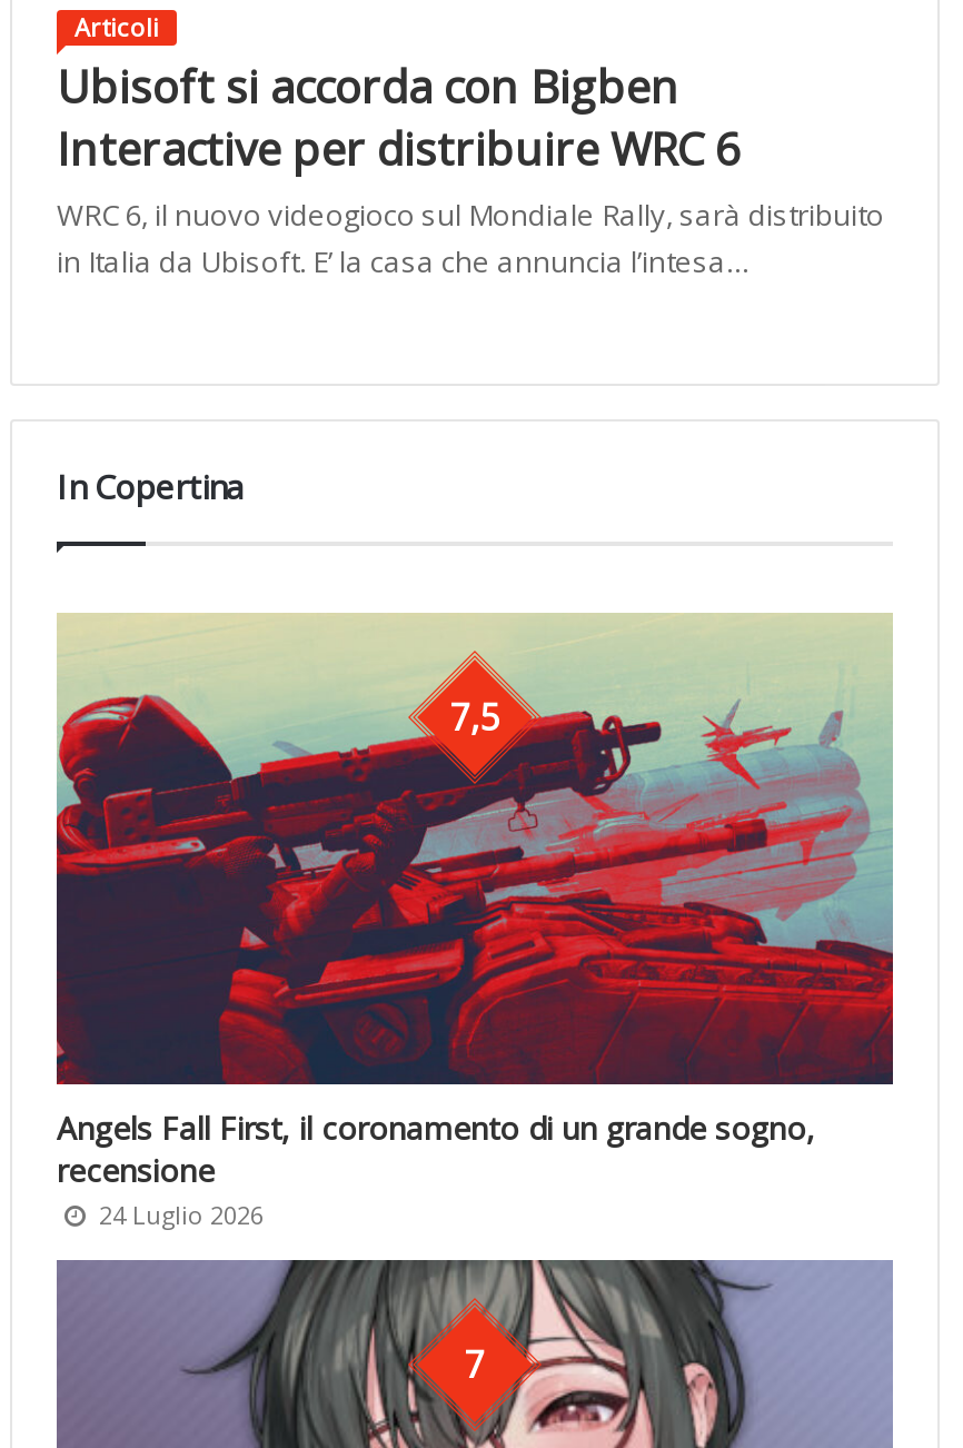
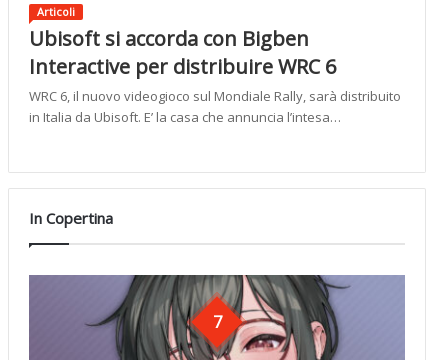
- [image]
- 7,5

- Angels Fall First, il coronamento di un grande sogno,
- recensione
- 24 Luglio 2026
